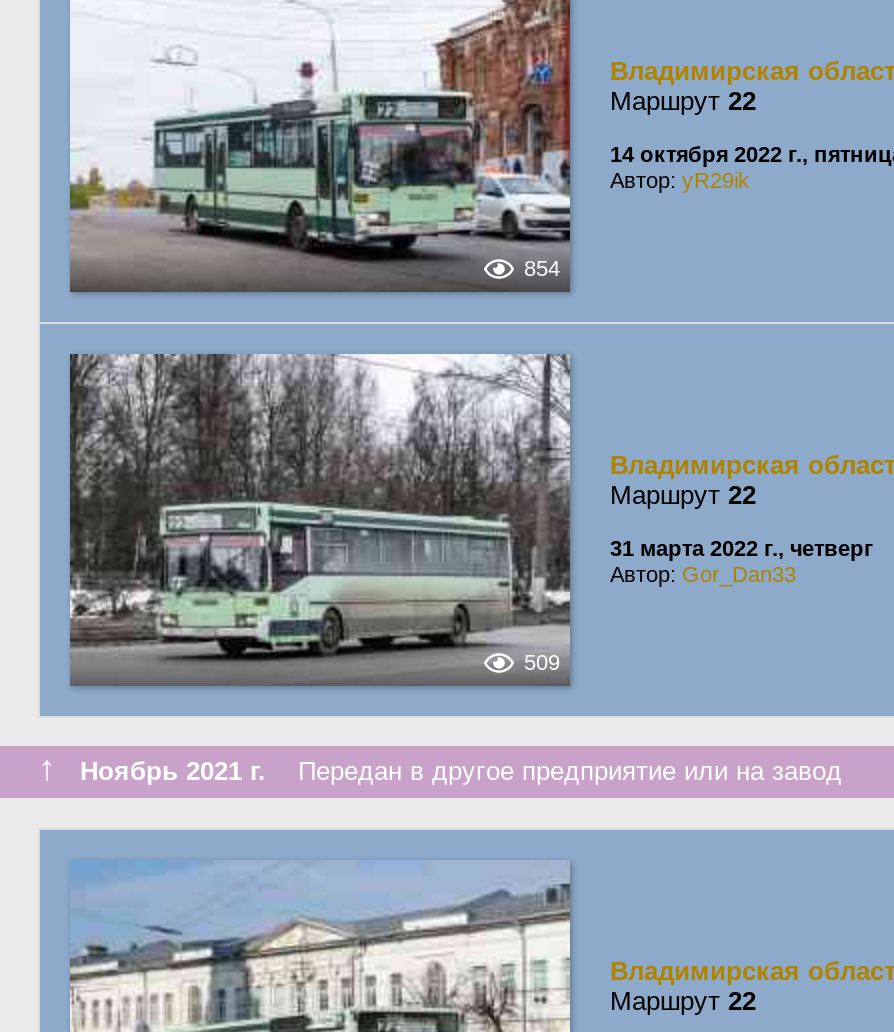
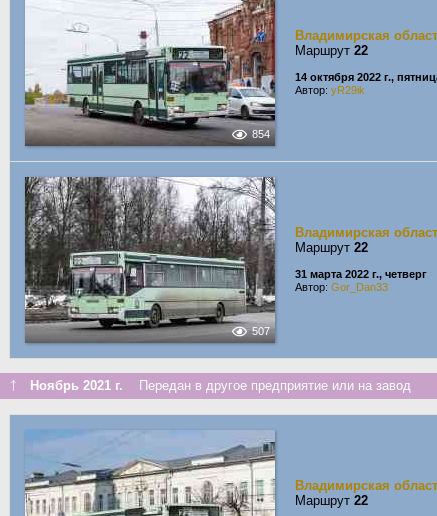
- 509
+ 507
